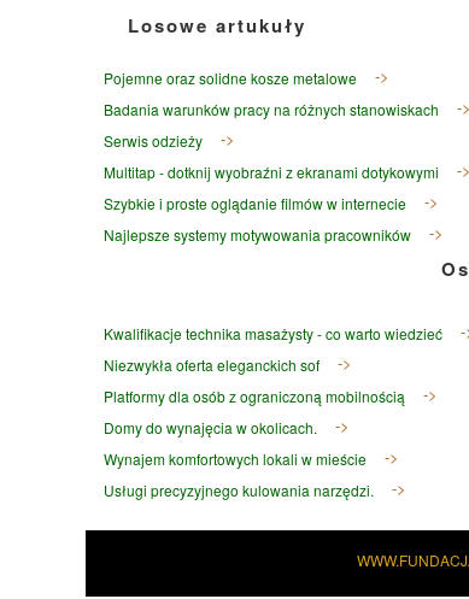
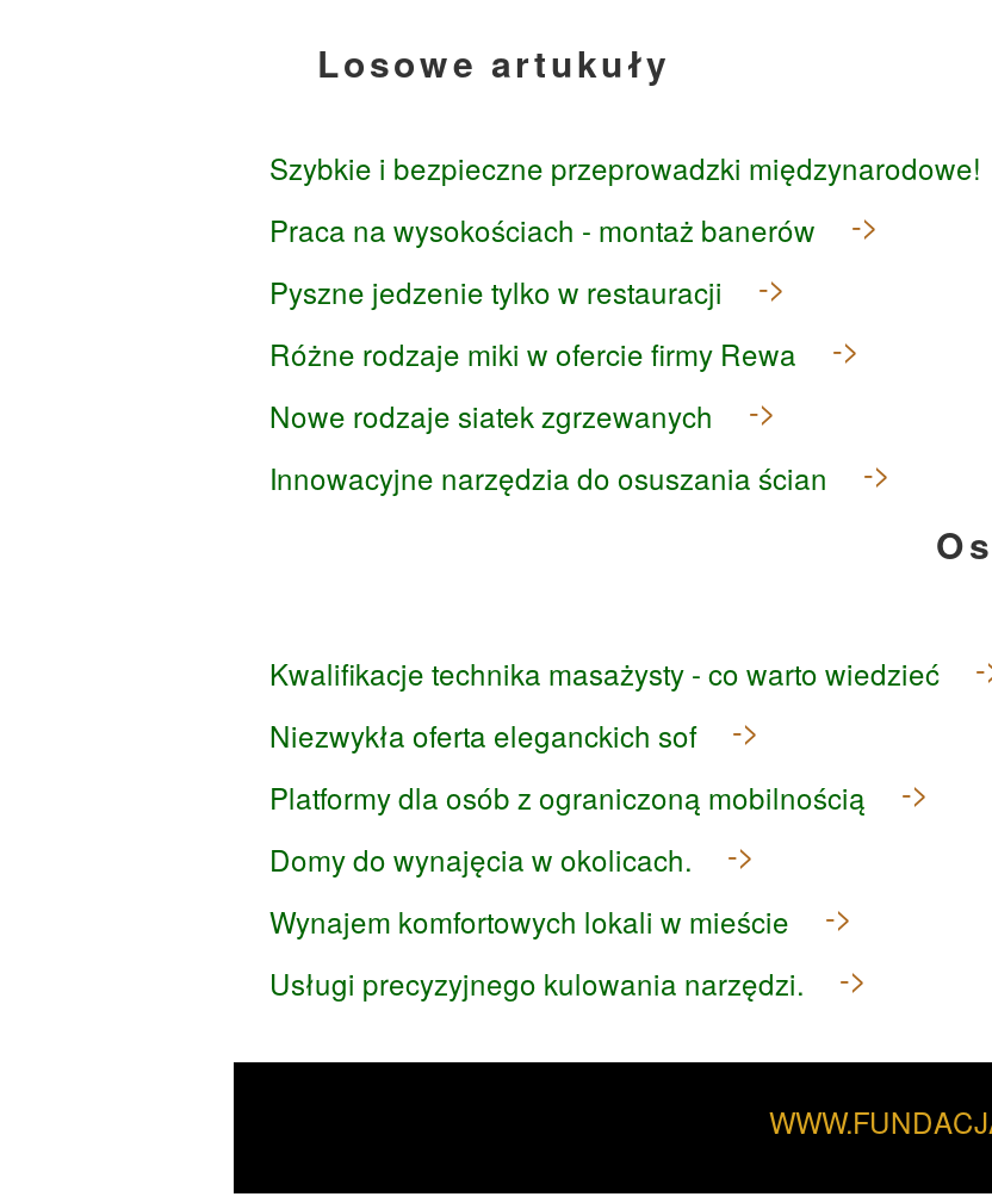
- Pojemne oraz solidne kosze metalowe
+ Szybkie i bezpieczne przeprowadzki międzynarodowe!

- Badania warunków pracy na różnych stanowiskach
+ Praca na wysokościach - montaż banerów

- Serwis odzieży
+ Pyszne jedzenie tylko w restauracji

- Multitap - dotknij wyobraźni z ekranami dotykowymi
+ Różne rodzaje miki w ofercie firmy Rewa

- Szybkie i proste oglądanie filmów w internecie
+ Nowe rodzaje siatek zgrzewanych

- Najlepsze systemy motywowania pracowników
+ Innowacyjne narzędzia do osuszania ścian
